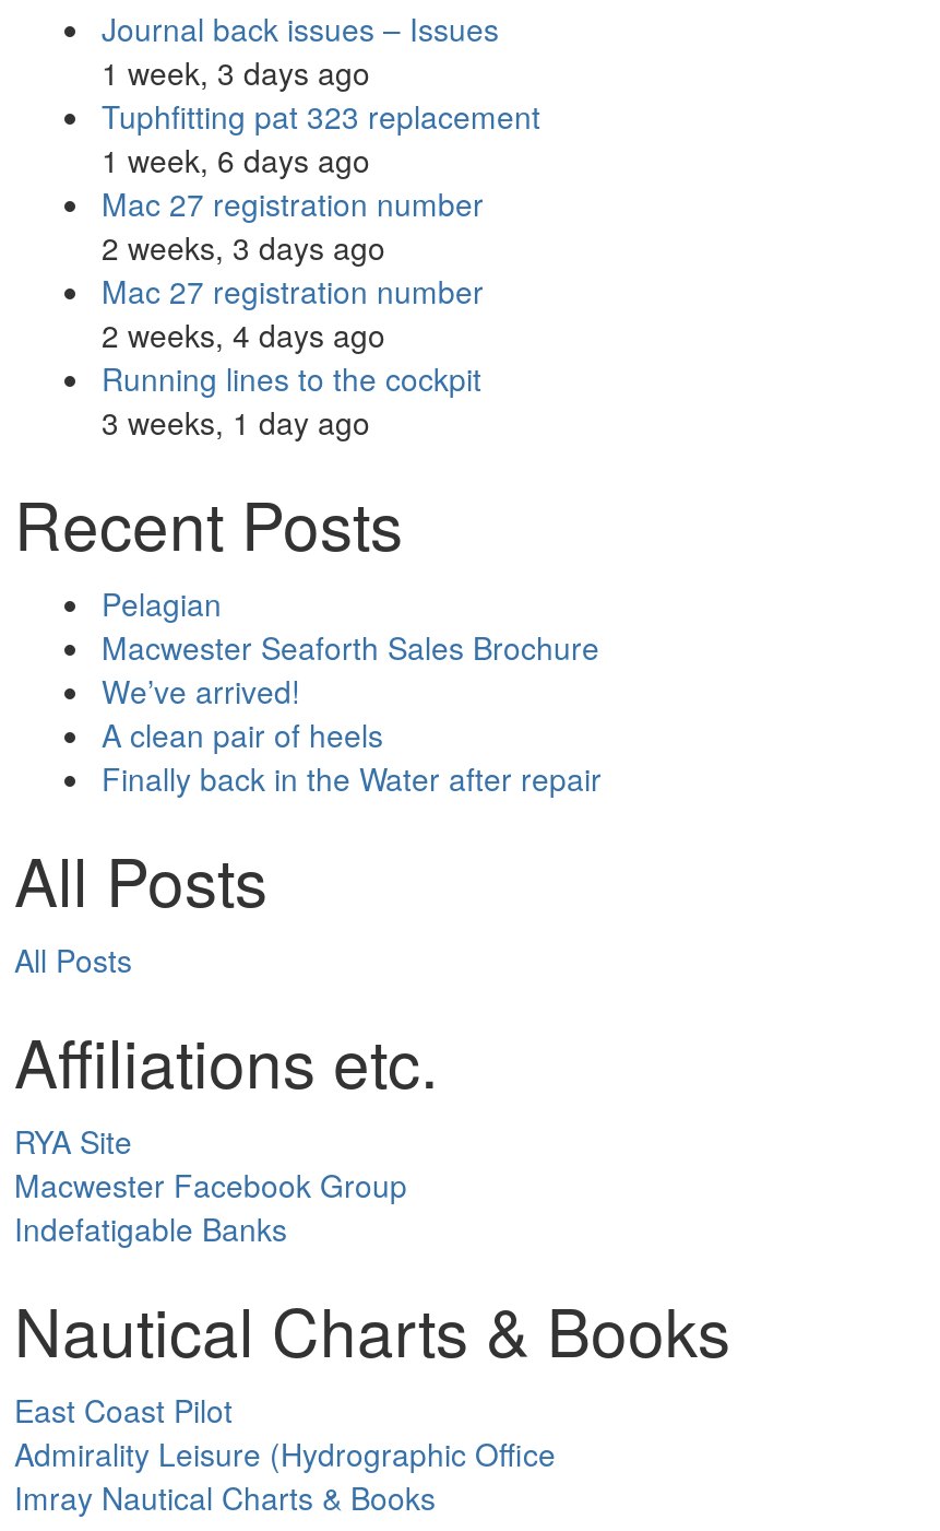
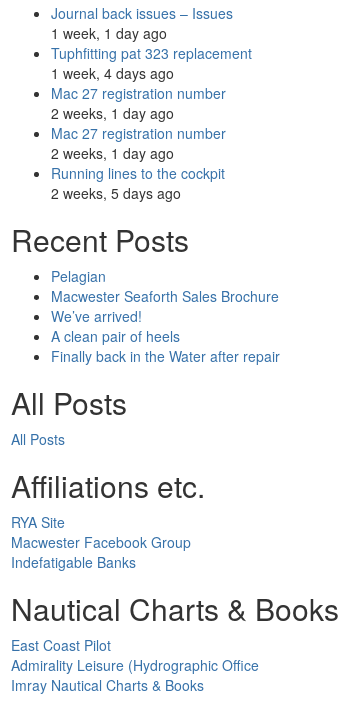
- 1 week, 3 days ago
+ 1 week, 1 day ago

- 1 week, 6 days ago
+ 1 week, 4 days ago

- 2 weeks, 3 days ago
+ 2 weeks, 1 day ago

- 2 weeks, 4 days ago
+ 2 weeks, 1 day ago

- 3 weeks, 1 day ago
+ 2 weeks, 5 days ago
